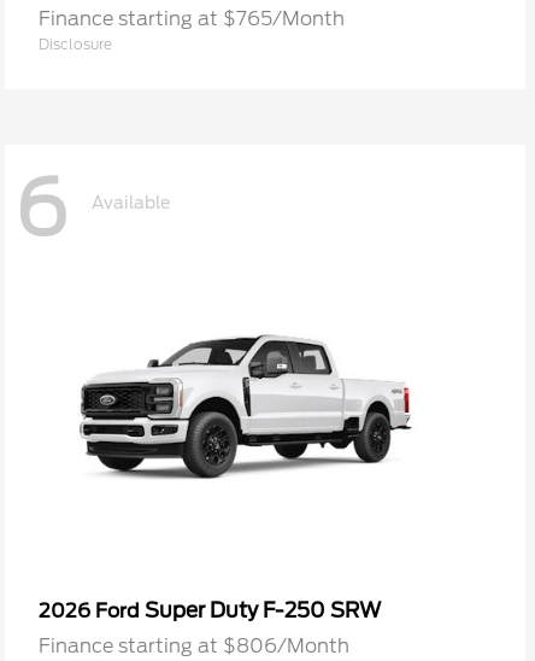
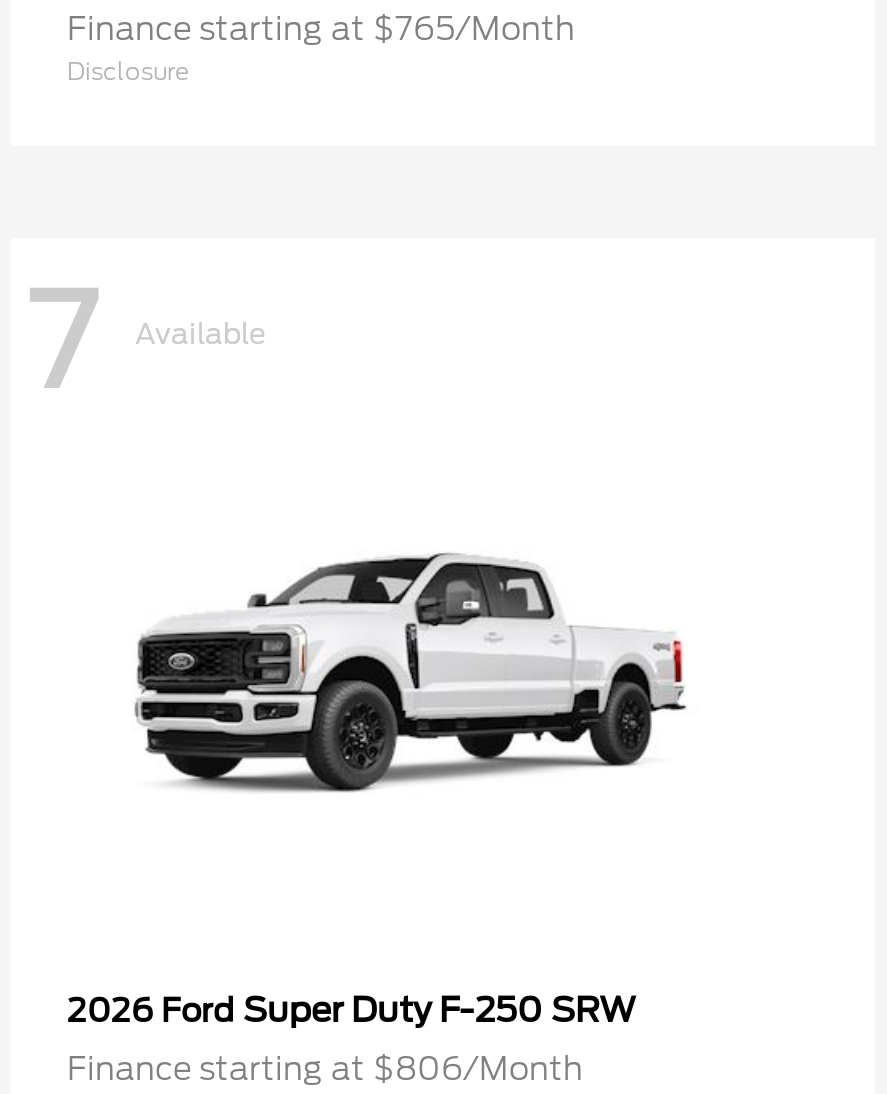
- 6 Available
+ 7 Available
